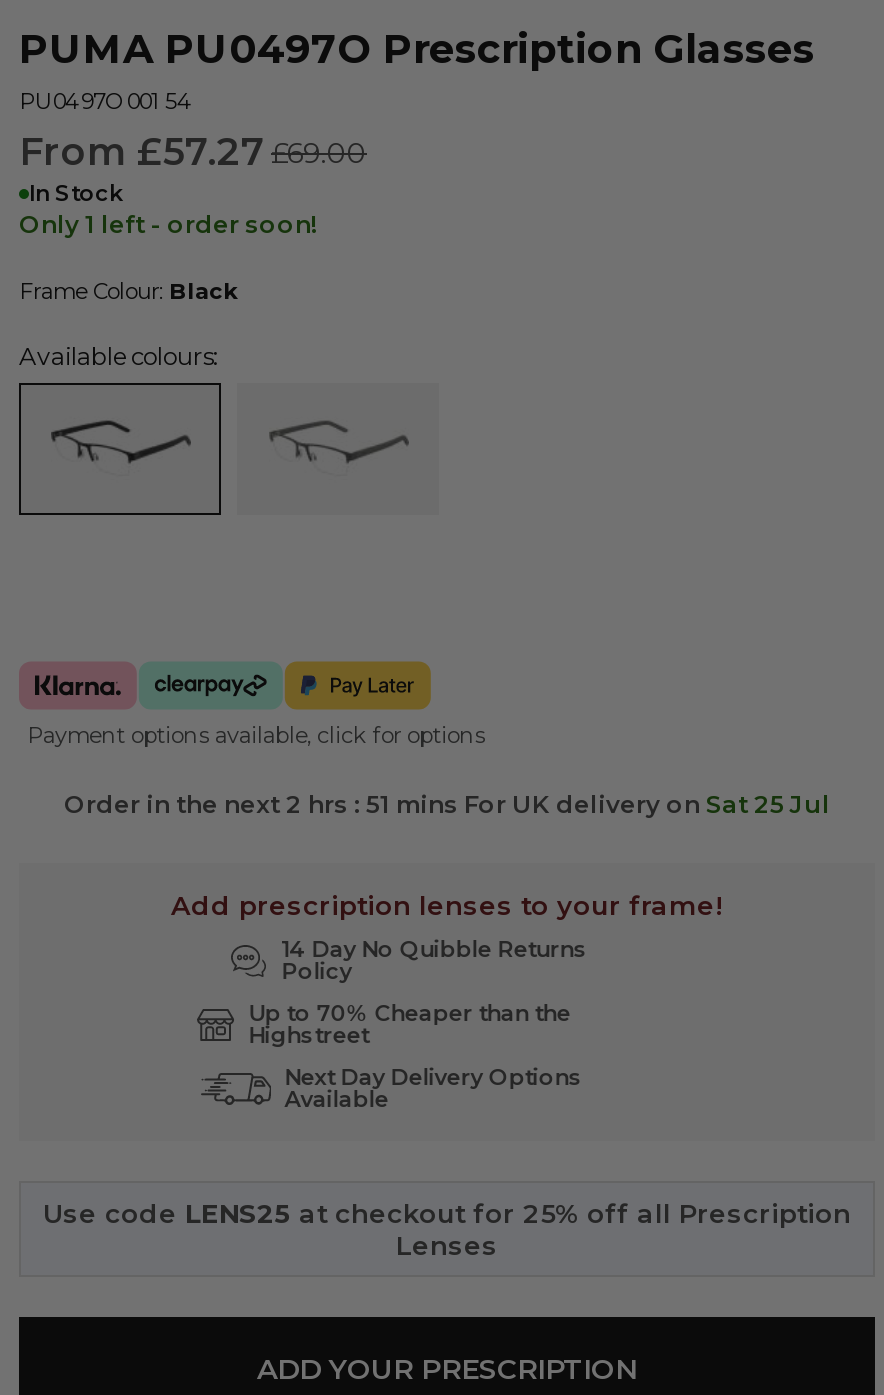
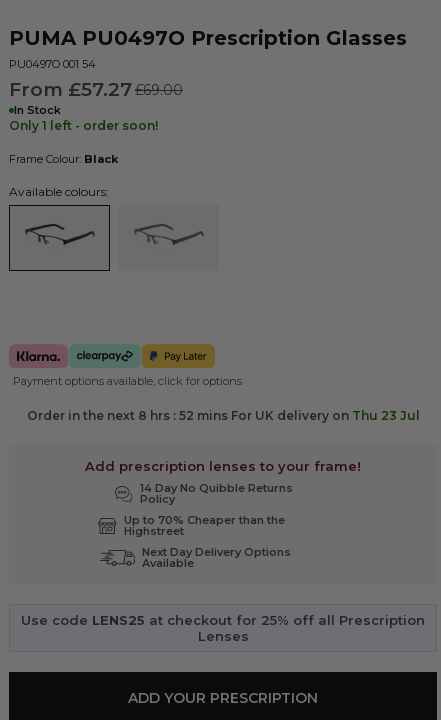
- Order in the next 2 hrs : 51 mins For UK delivery on Sat 25 Jul
+ Order in the next 8 hrs : 52 mins For UK delivery on Thu 23 Jul
